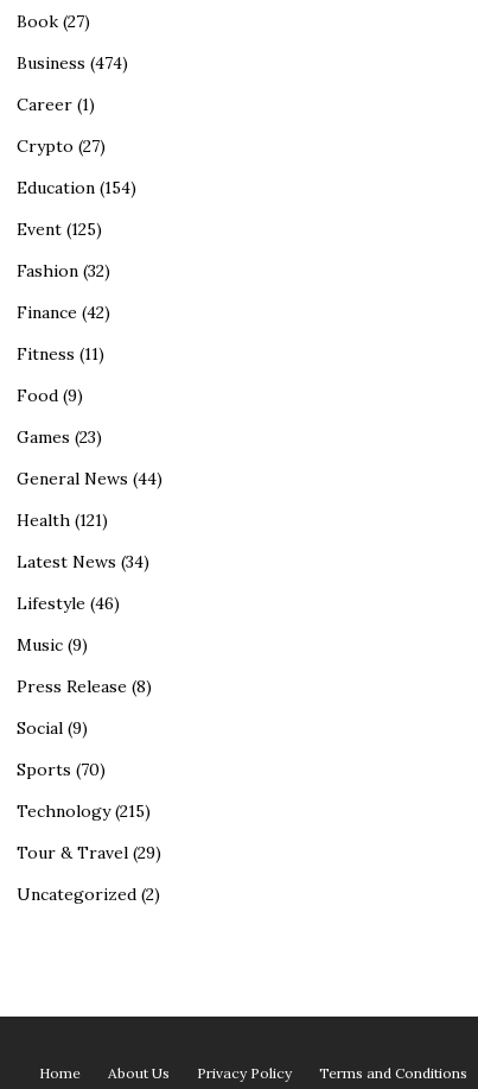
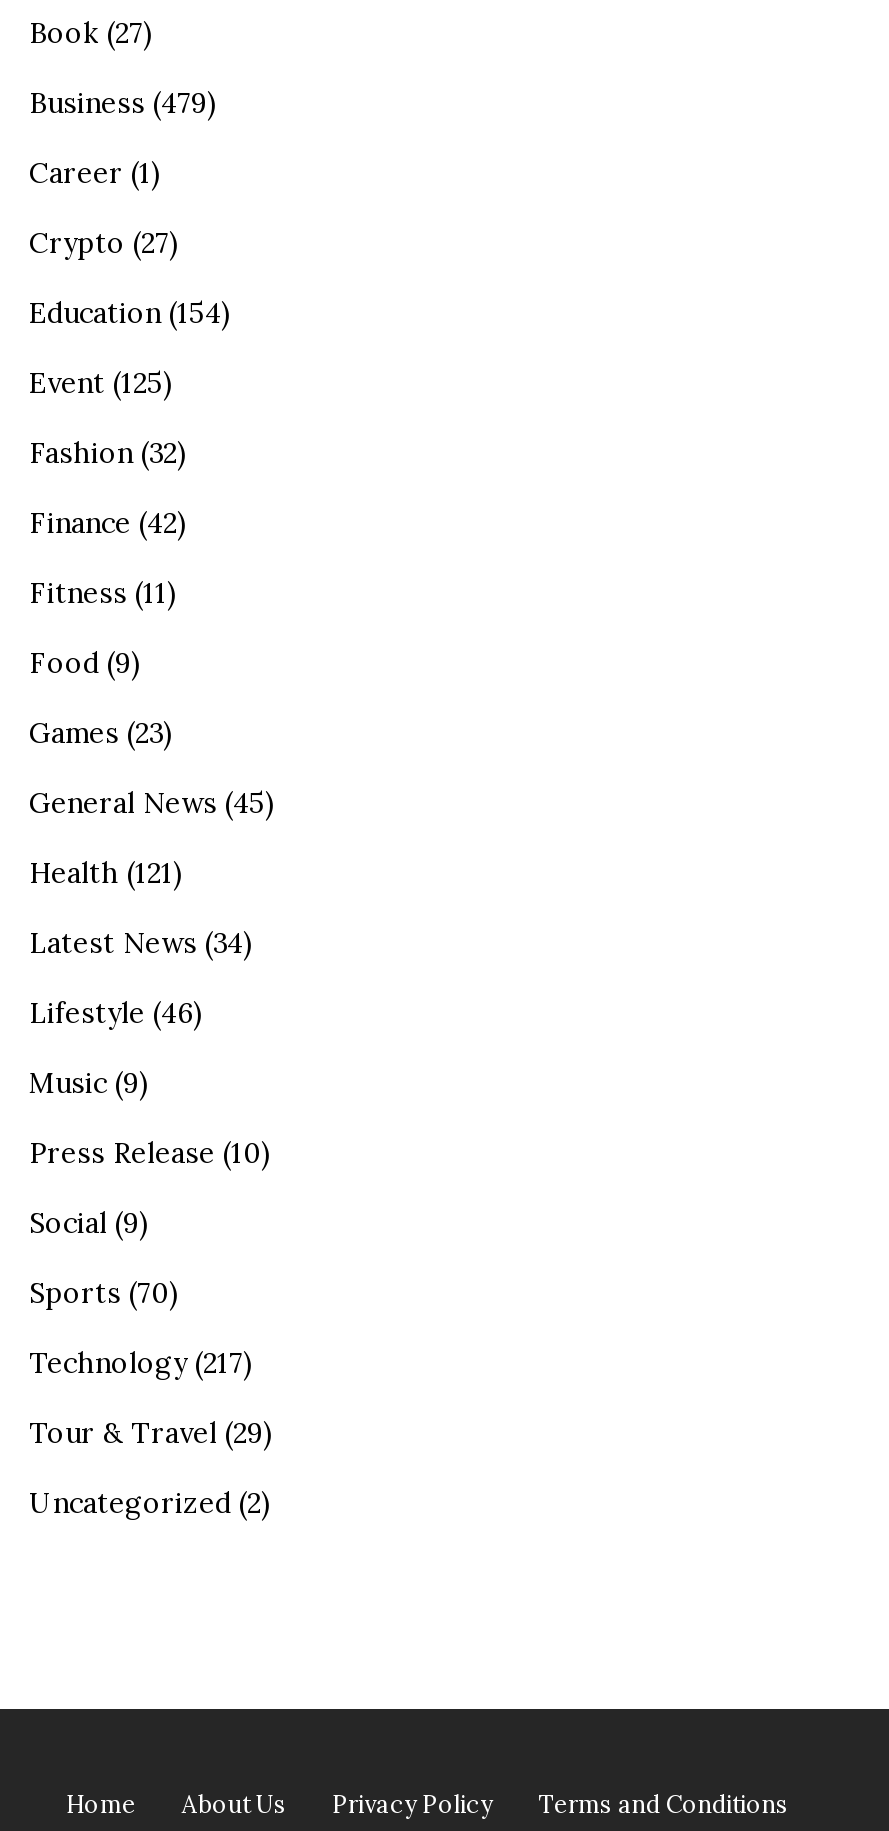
- Business (474)
+ Business (479)

- General News (44)
+ General News (45)

- Press Release (8)
+ Press Release (10)

- Technology (215)
+ Technology (217)
